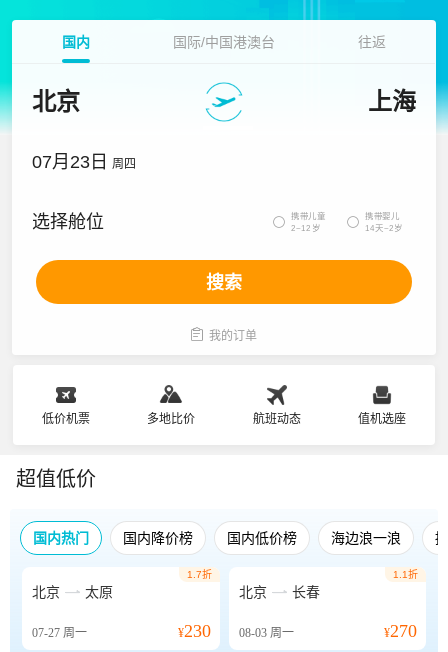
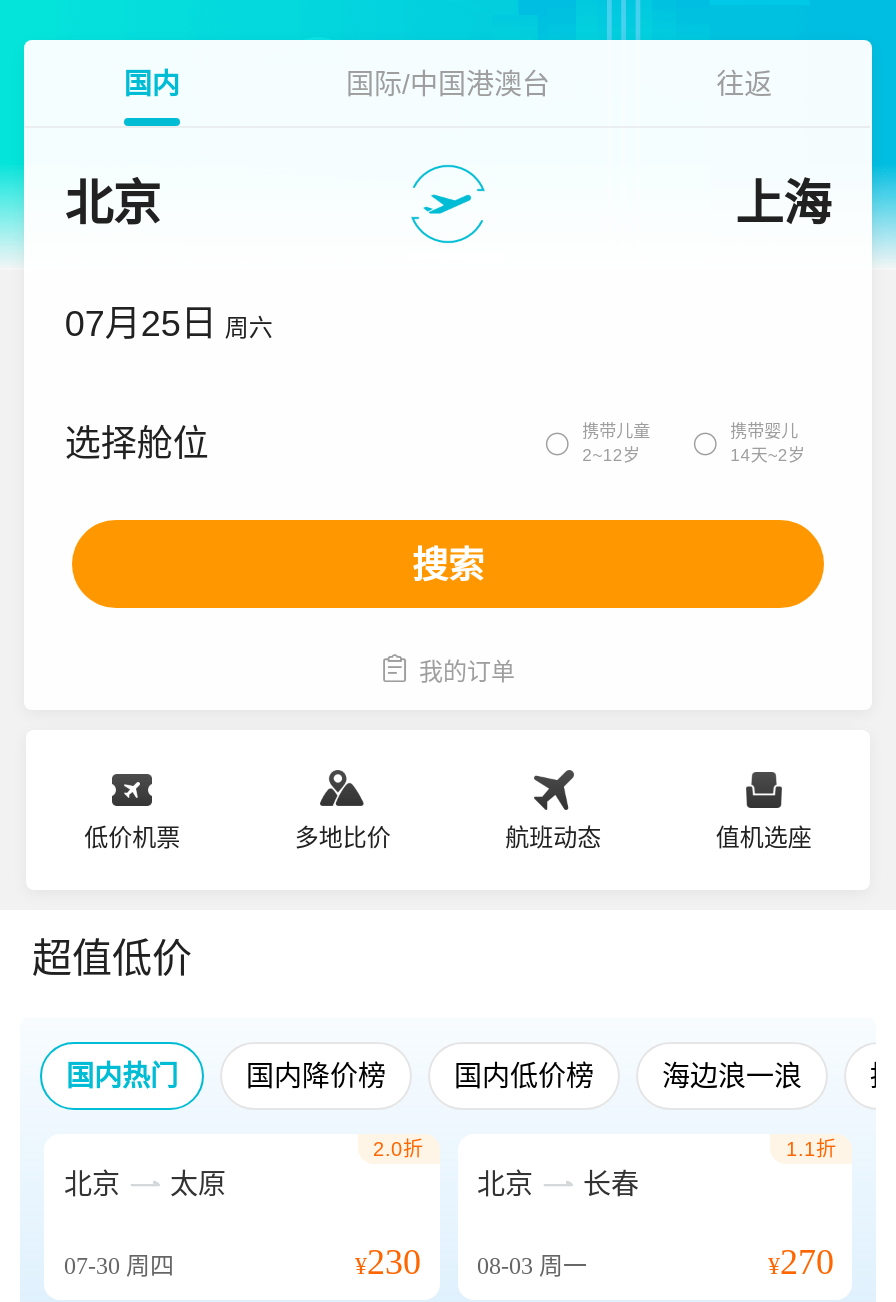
- 07月23日 周四
+ 07月25日 周六

- 1.7折
+ 2.0折

- 07-27周一
+ 07-30周四
